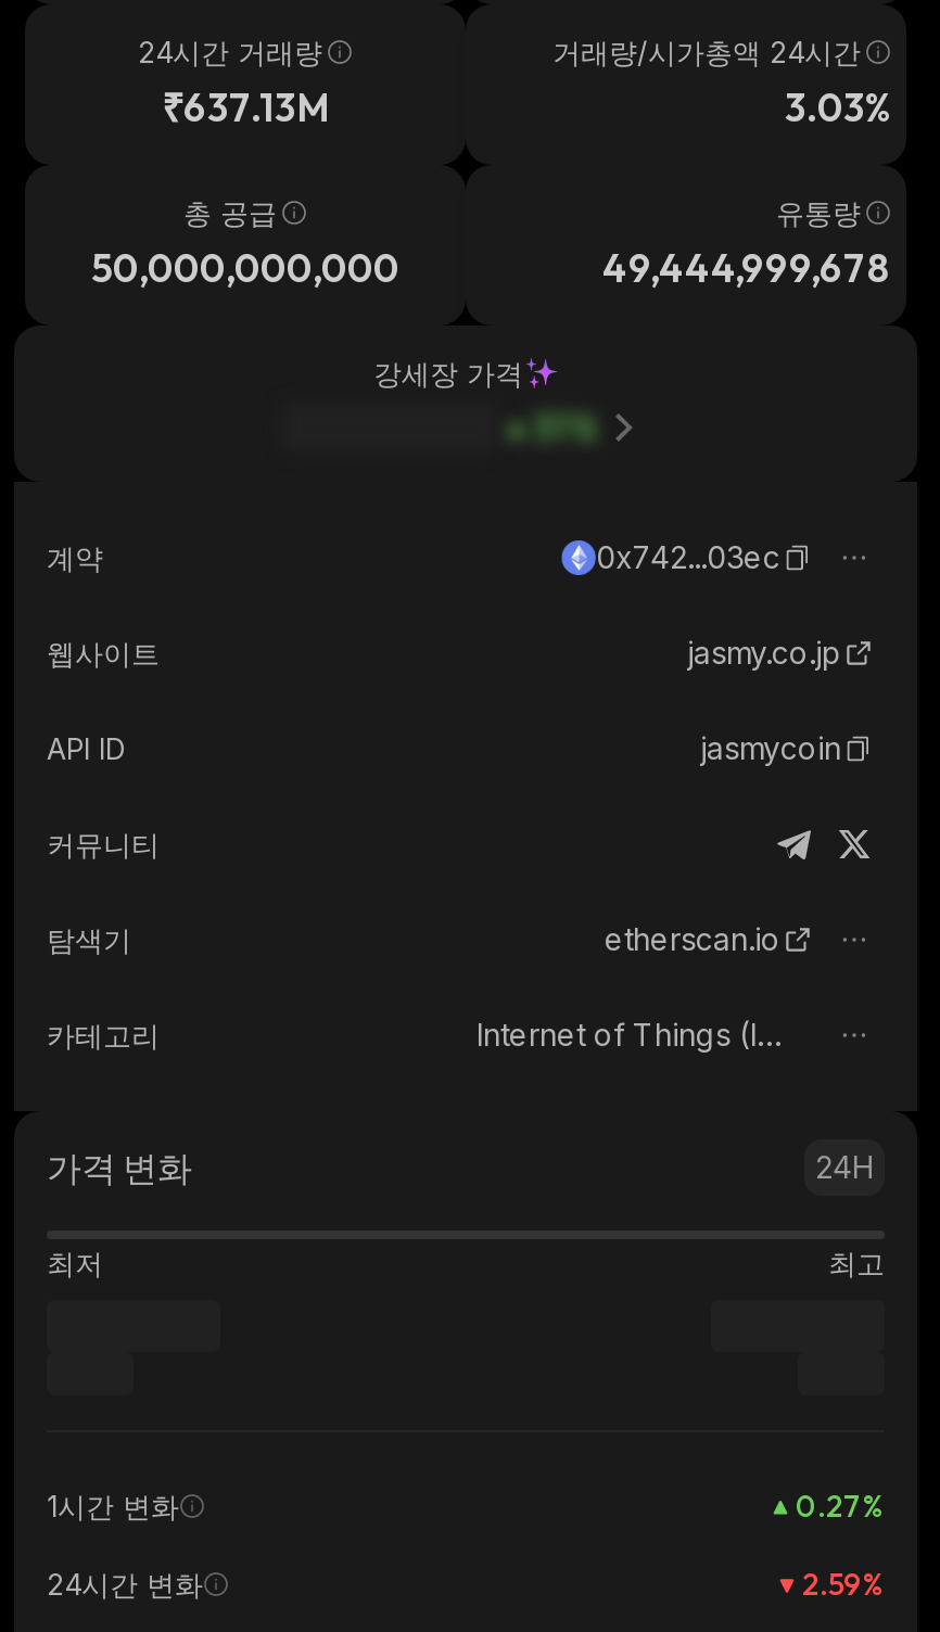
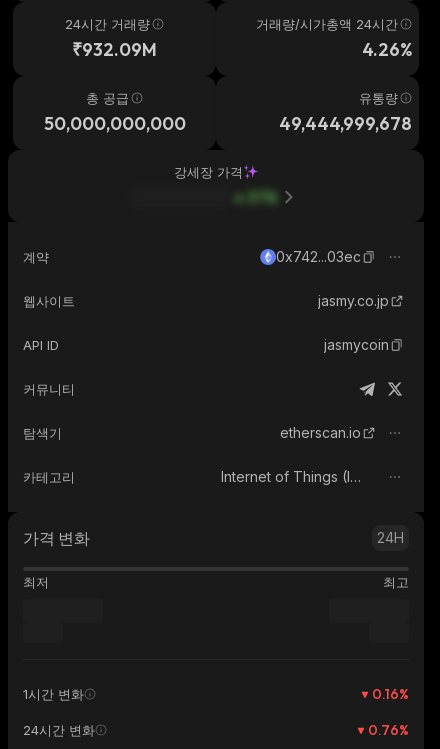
- ₹637.13M
+ ₹932.09M

- 3.03%
+ 4.26%

- 0.27%
+ 0.16%

- 2.59%
+ 0.76%
